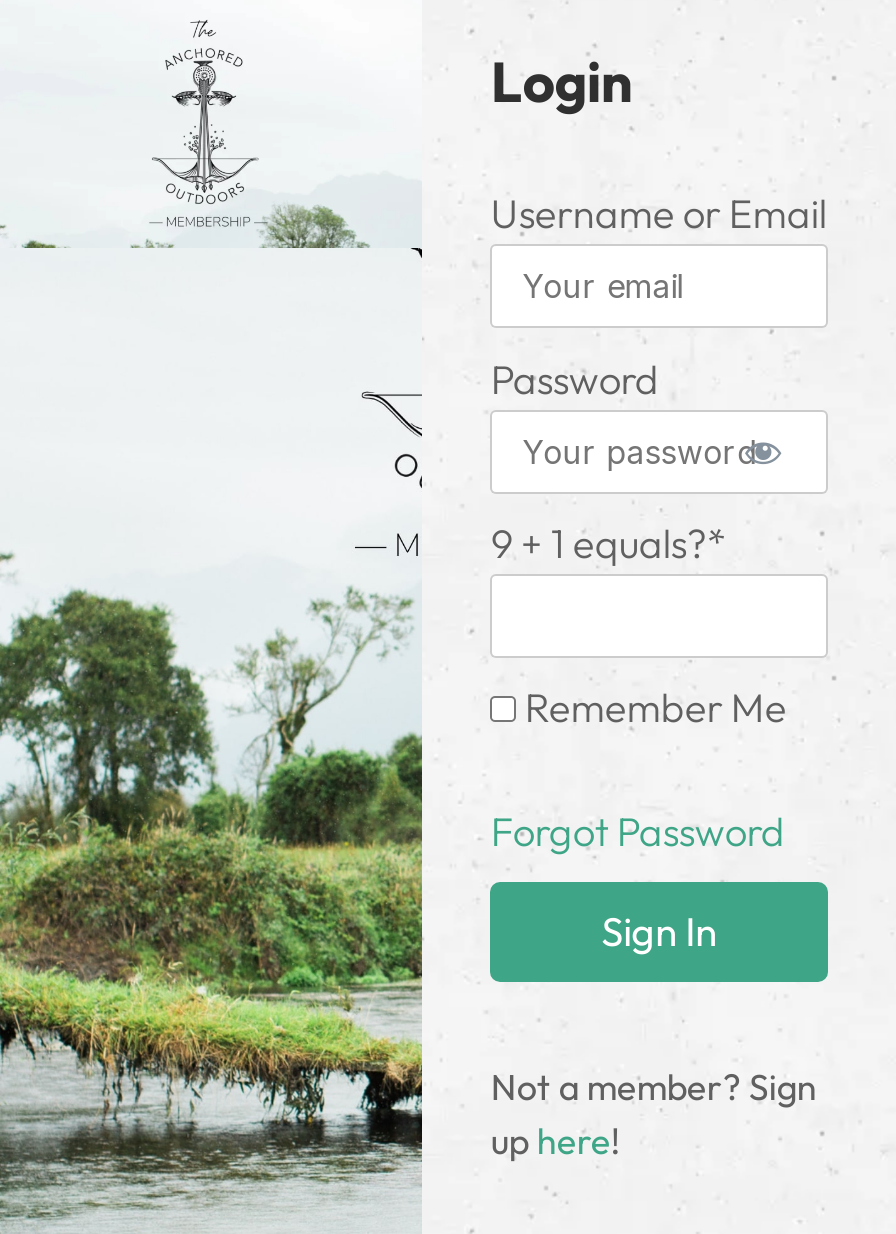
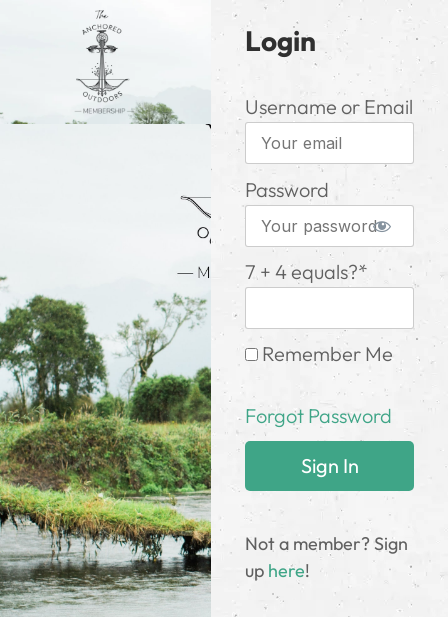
- 9 + 1 equals?*
+ 7 + 4 equals?*
